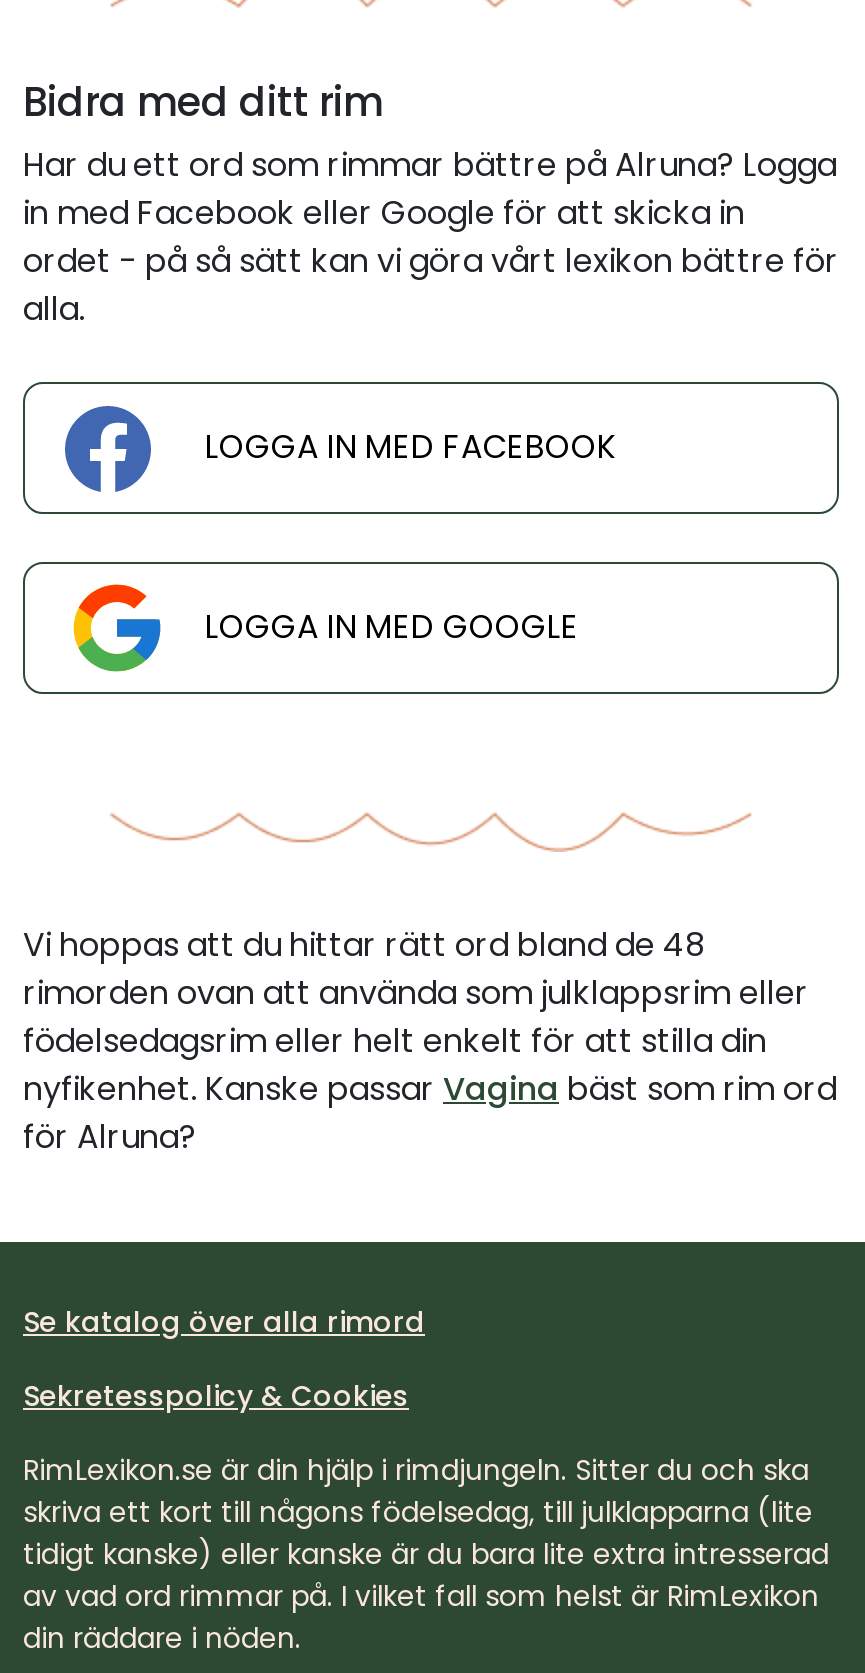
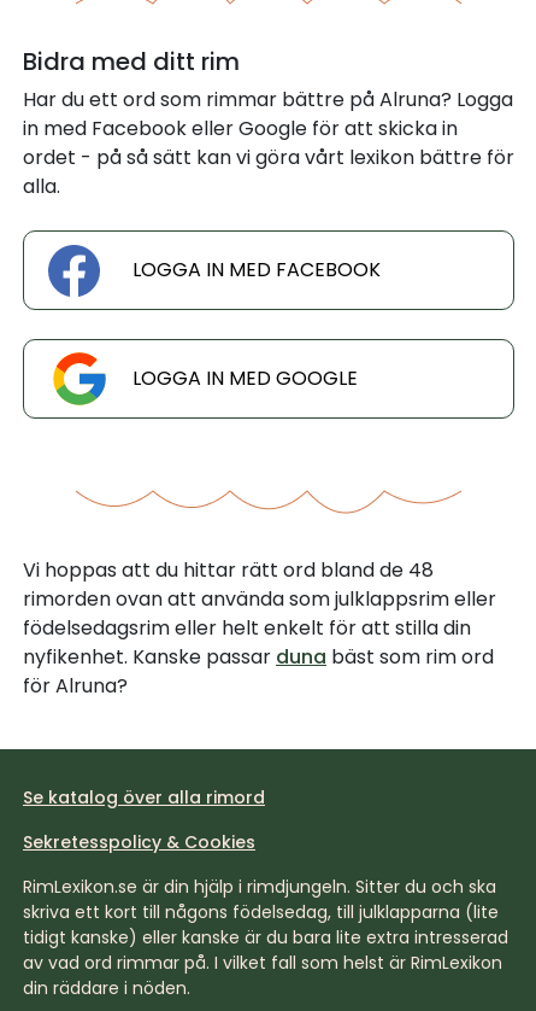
- nyfikenhet. Kanske passar Vagina bäst som rim ord
+ nyfikenhet. Kanske passar duna bäst som rim ord
